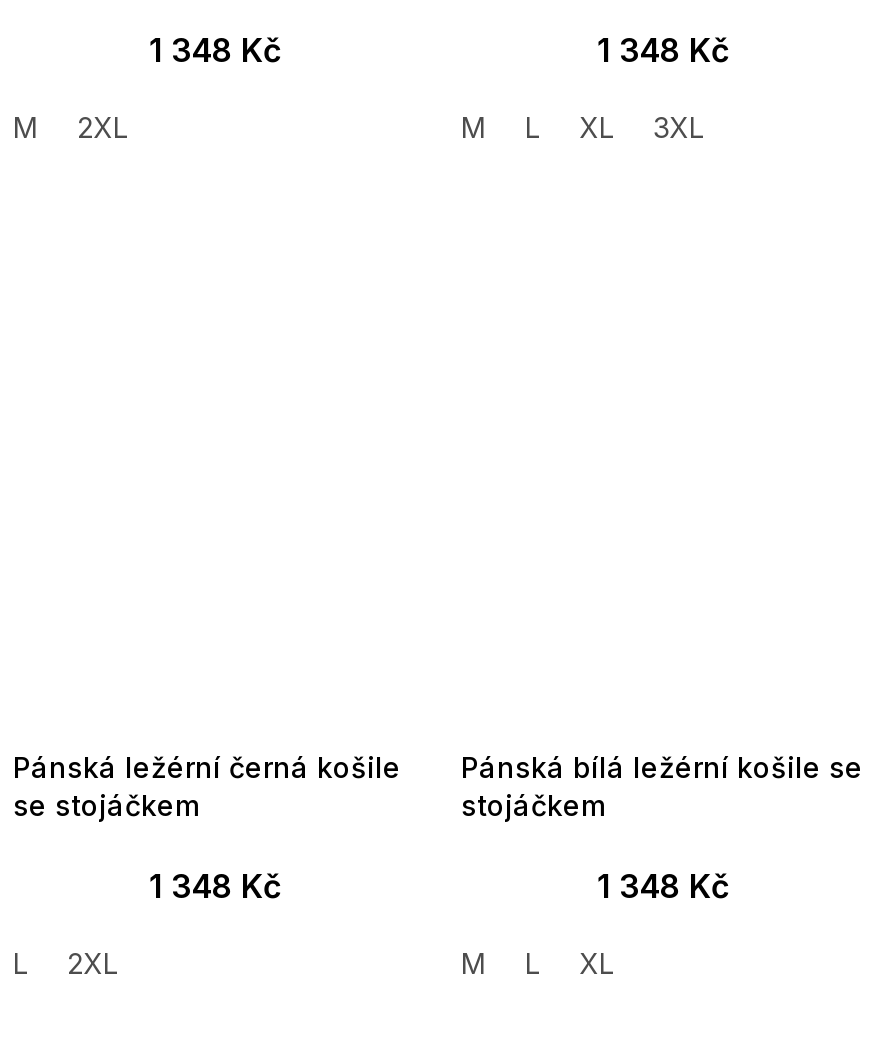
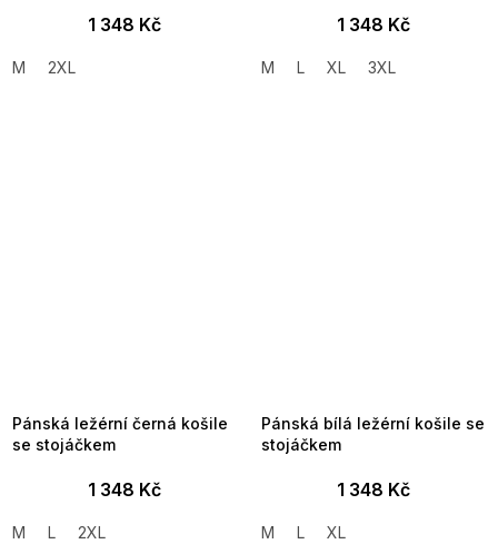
+ M
